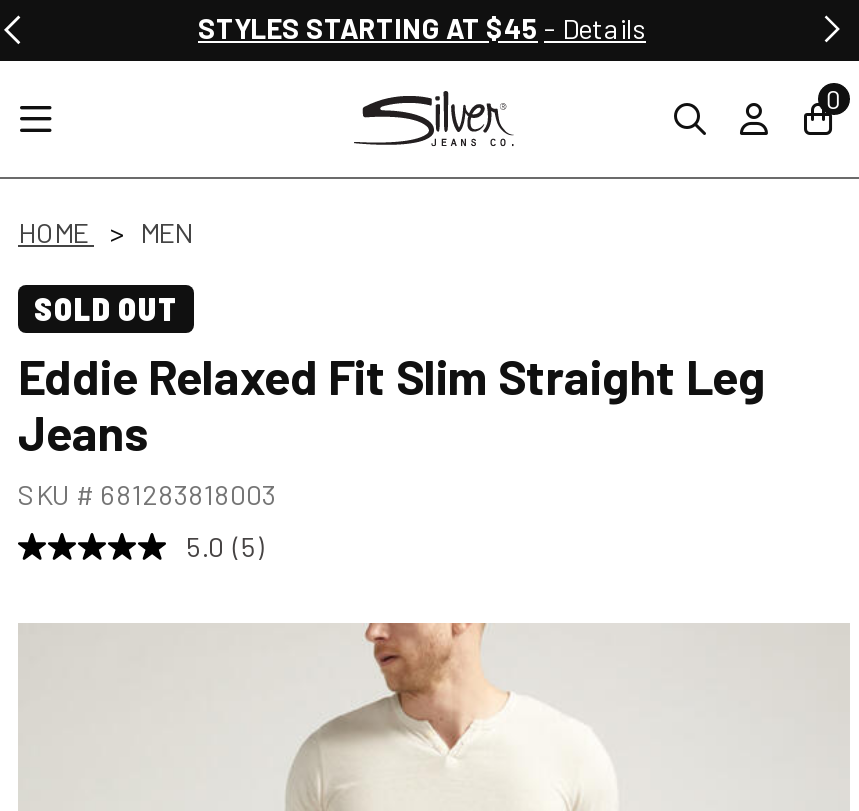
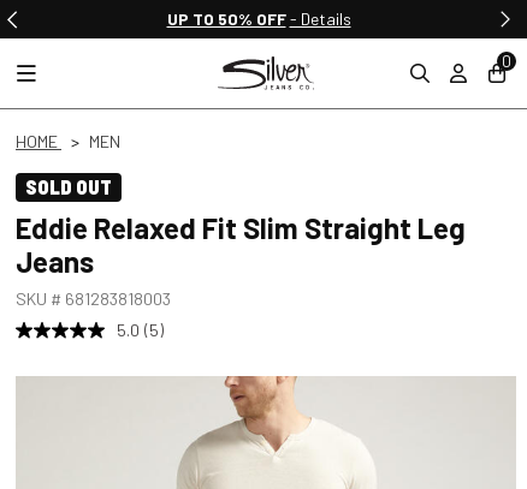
- STYLES STARTING AT $45 - Details
+ UP TO 50% OFF - Details
